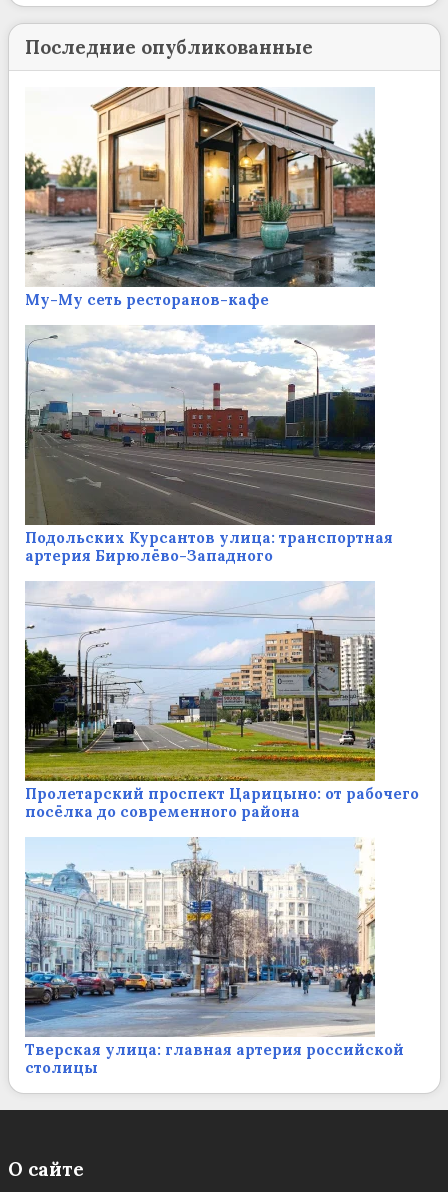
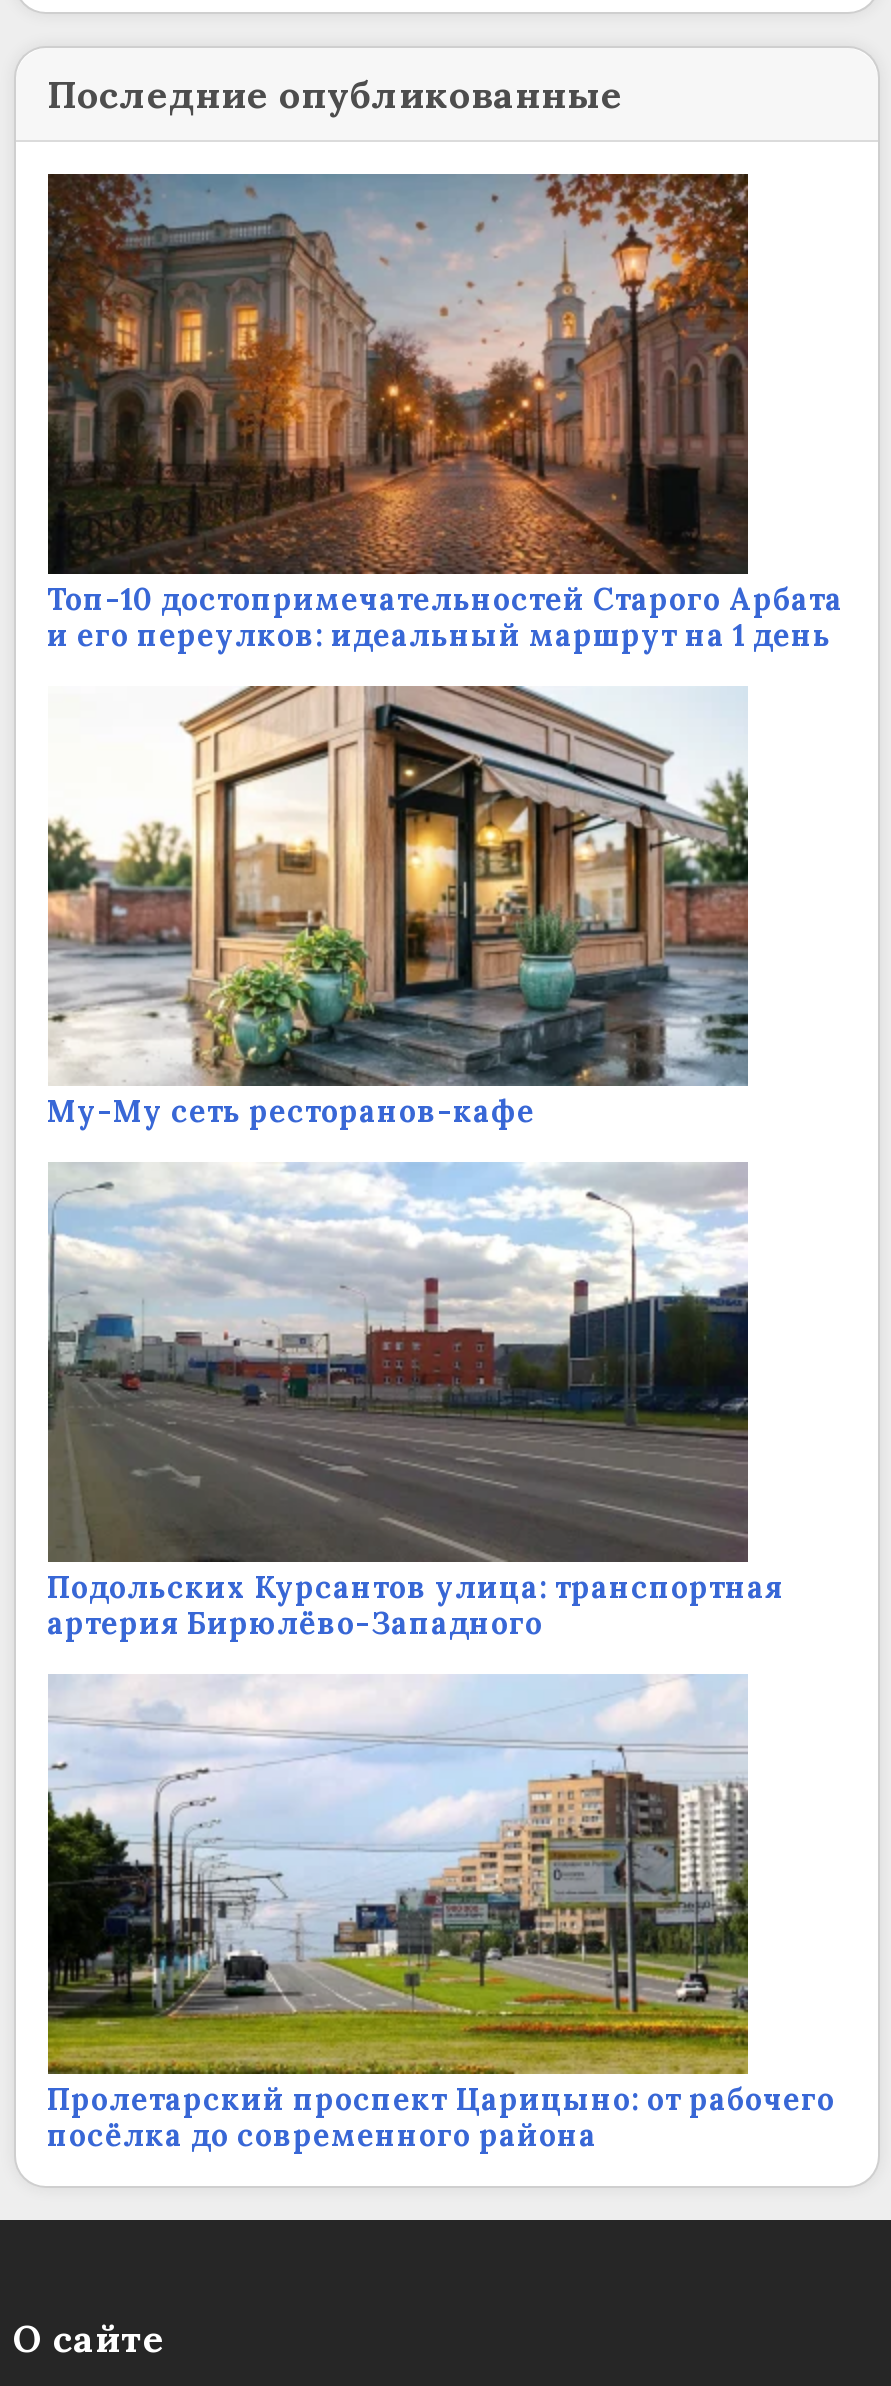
+ [image]
+ Топ-10 достопримечательностей Старого Арбата
+ и его переулков: идеальный маршрут на 1 день

moved down: [image] | Му-Му сеть ресторанов-кафе | Подольских Курсантов улица: транспортная | артерия Бирюлёво-Западного | Пролетарский проспект Царицыно: от рабочего | посёлка до современного района

- [image]
- Тверская улица: главная артерия российской
- столицы
